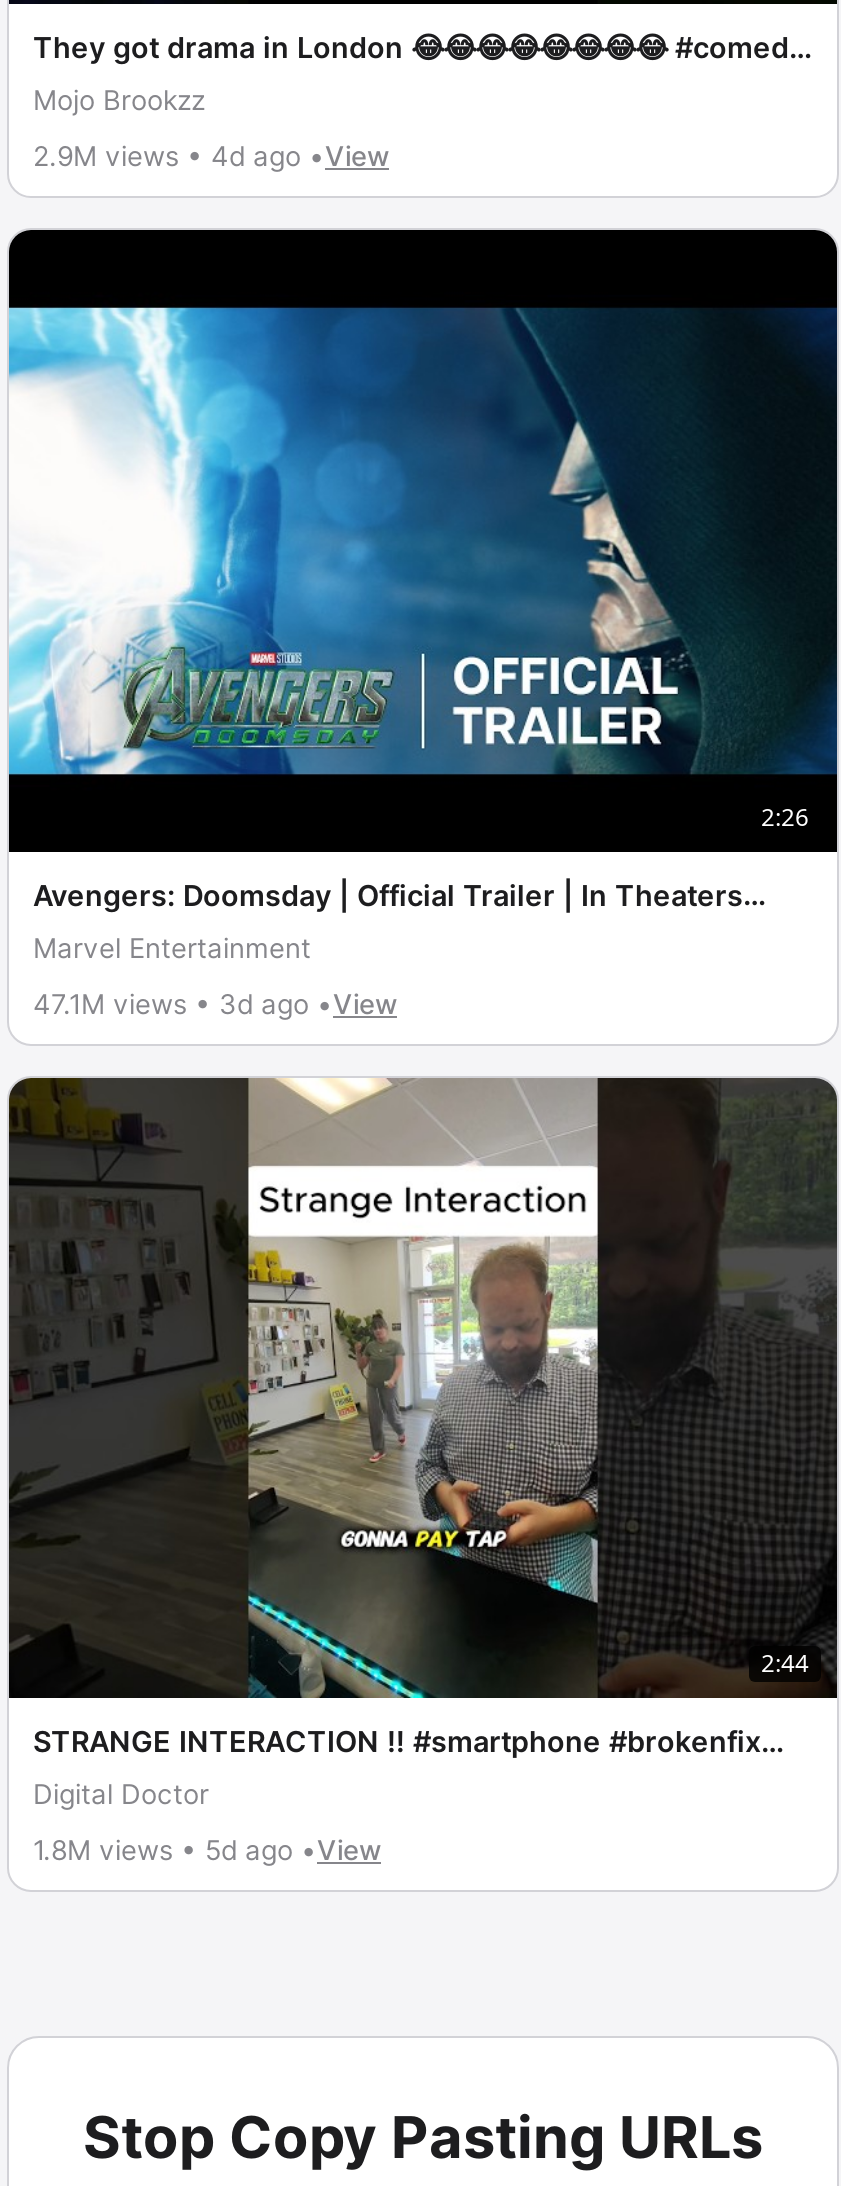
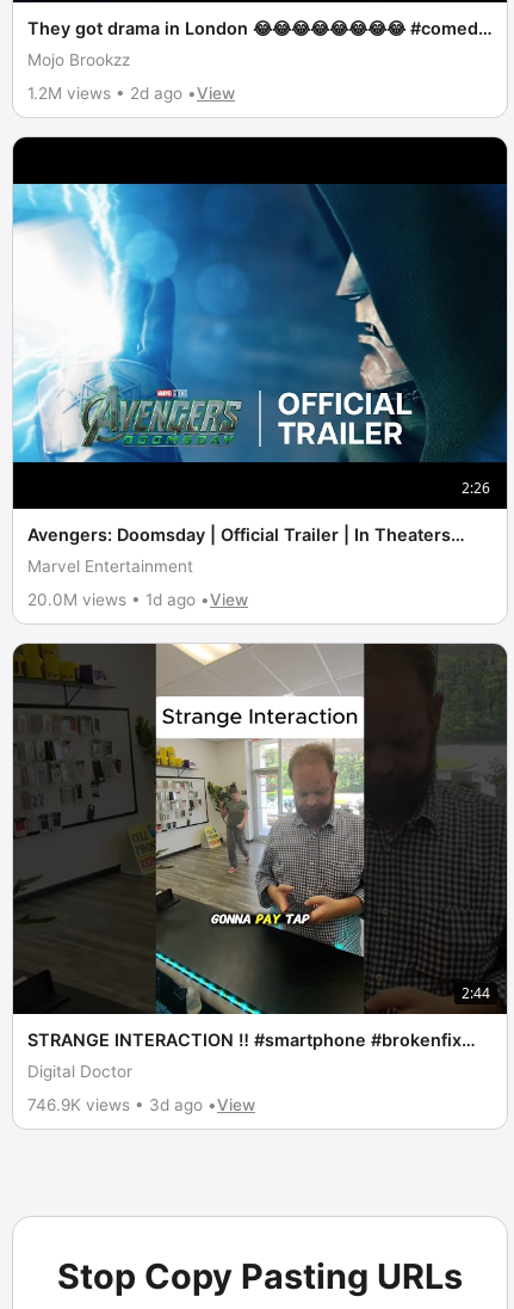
- 2.9M views • 4d ago •View
+ 1.2M views • 2d ago •View

- 47.1M views • 3d ago •View
+ 20.0M views • 1d ago •View

- 1.8M views • 5d ago •View
+ 746.9K views • 3d ago •View
